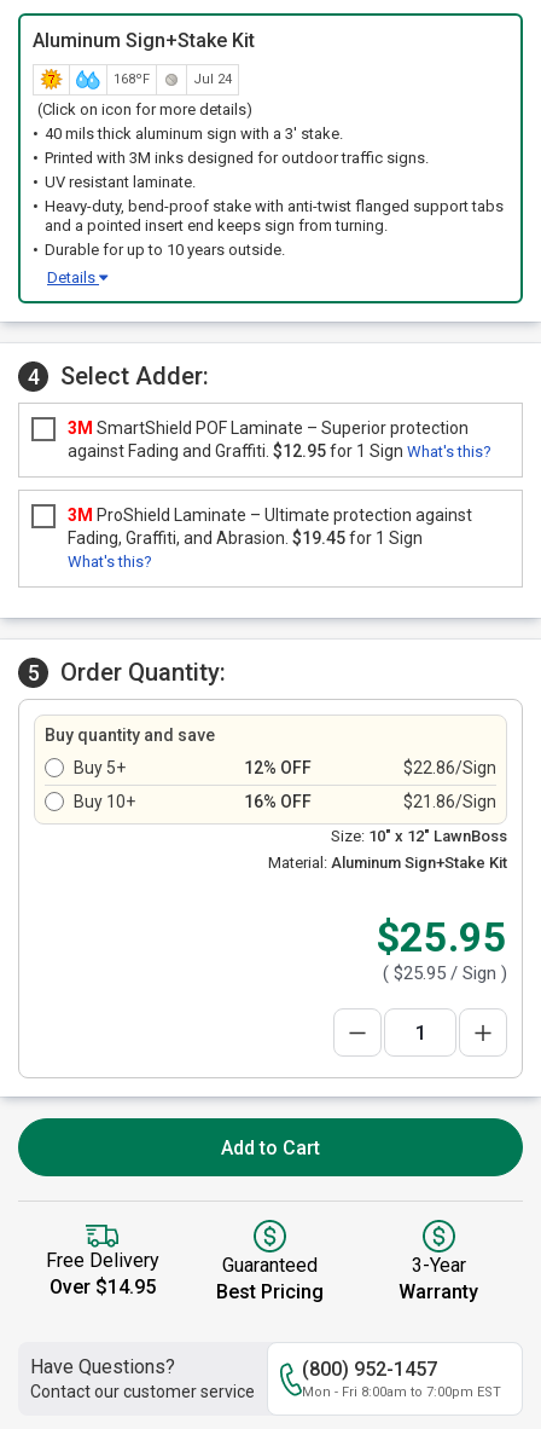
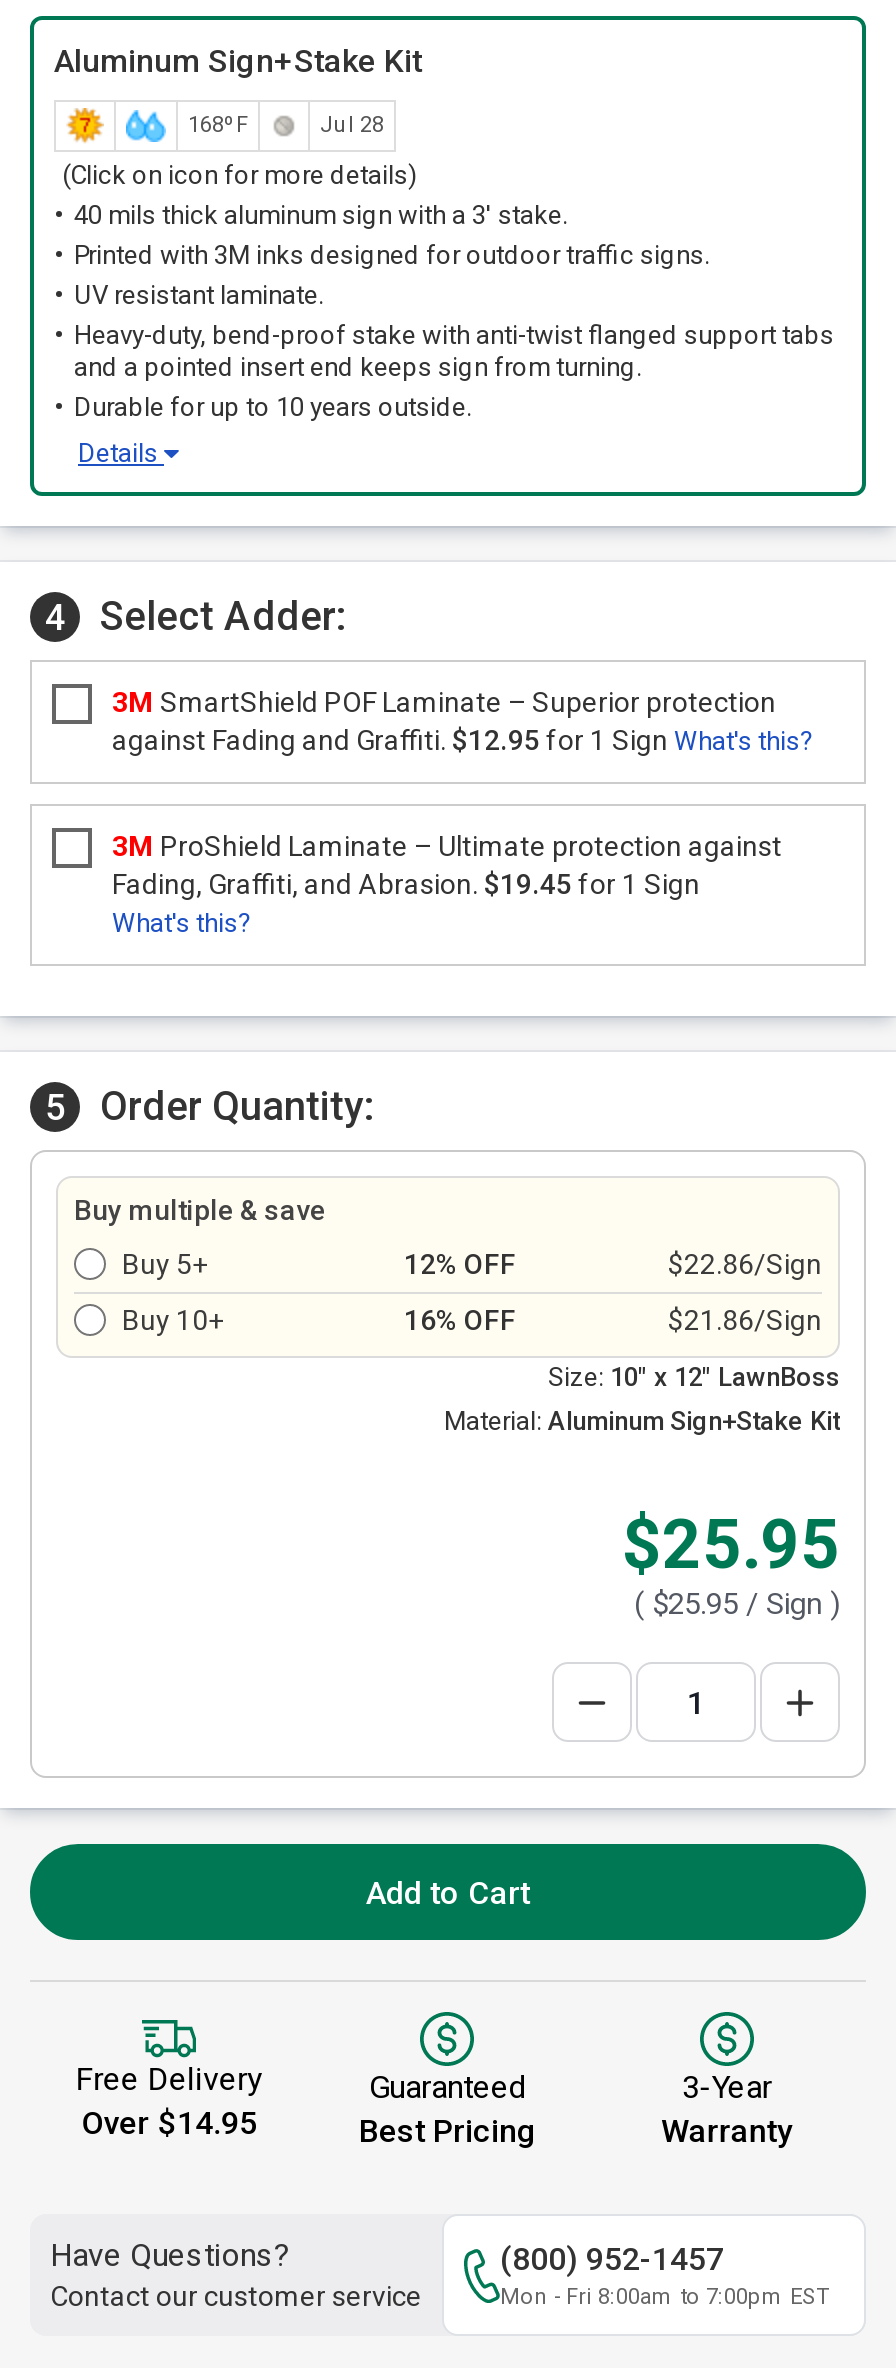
- Jul 24
+ Jul 28

- Buy quantity and save
+ Buy multiple & save
